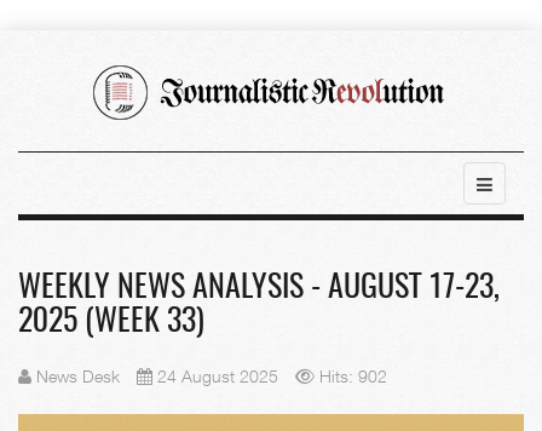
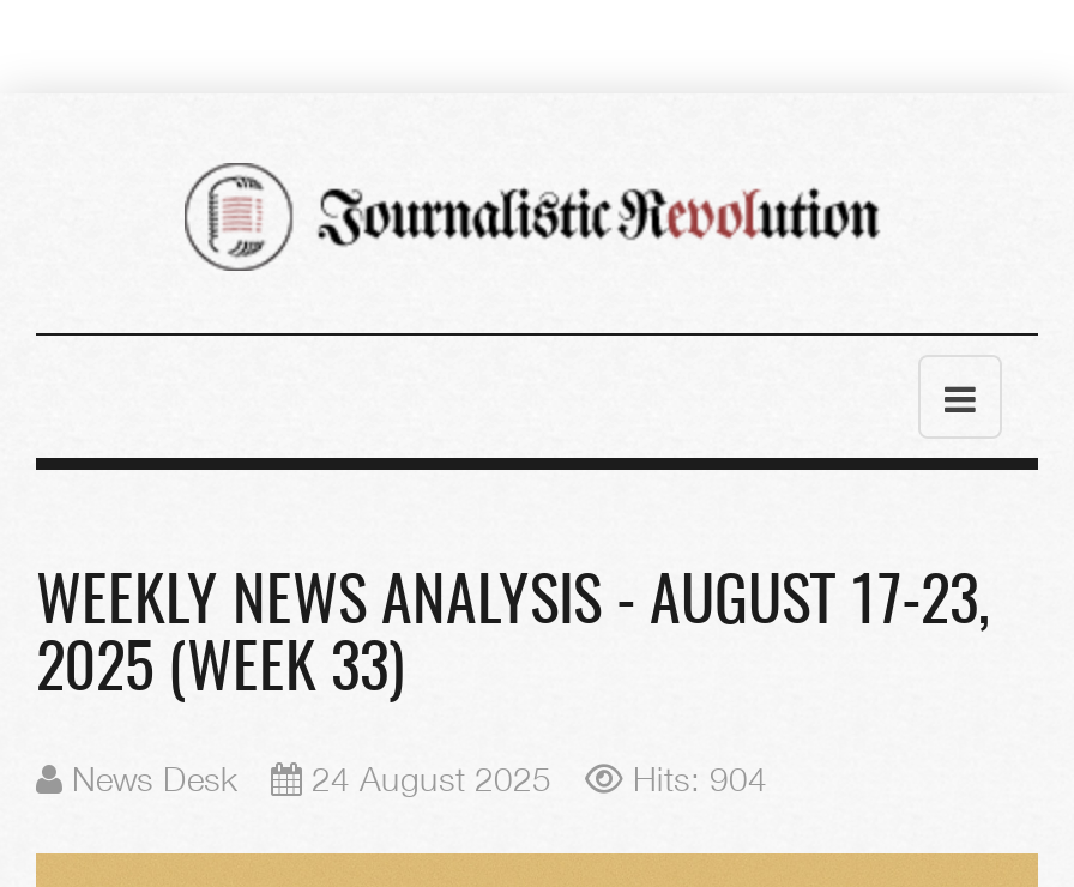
- News Desk 24 August 2025 Hits: 902
+ News Desk 24 August 2025 Hits: 904
